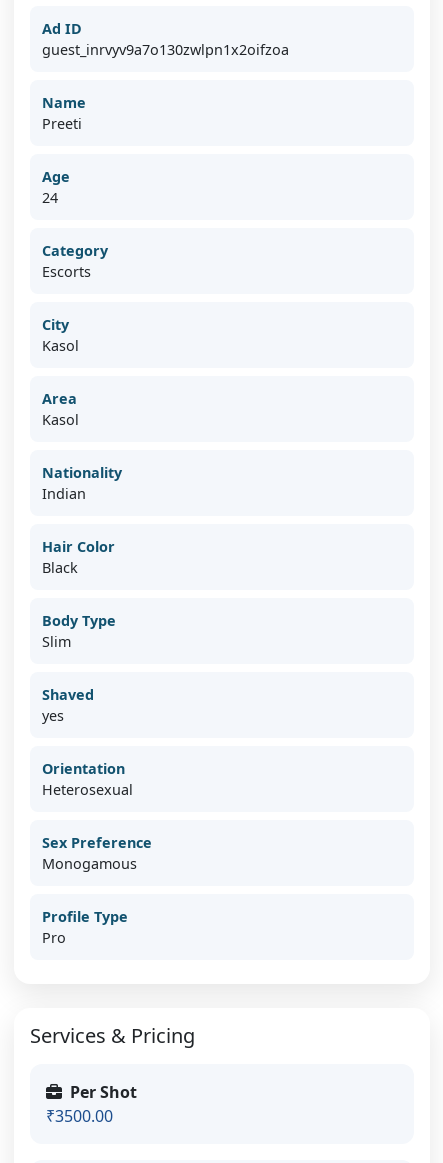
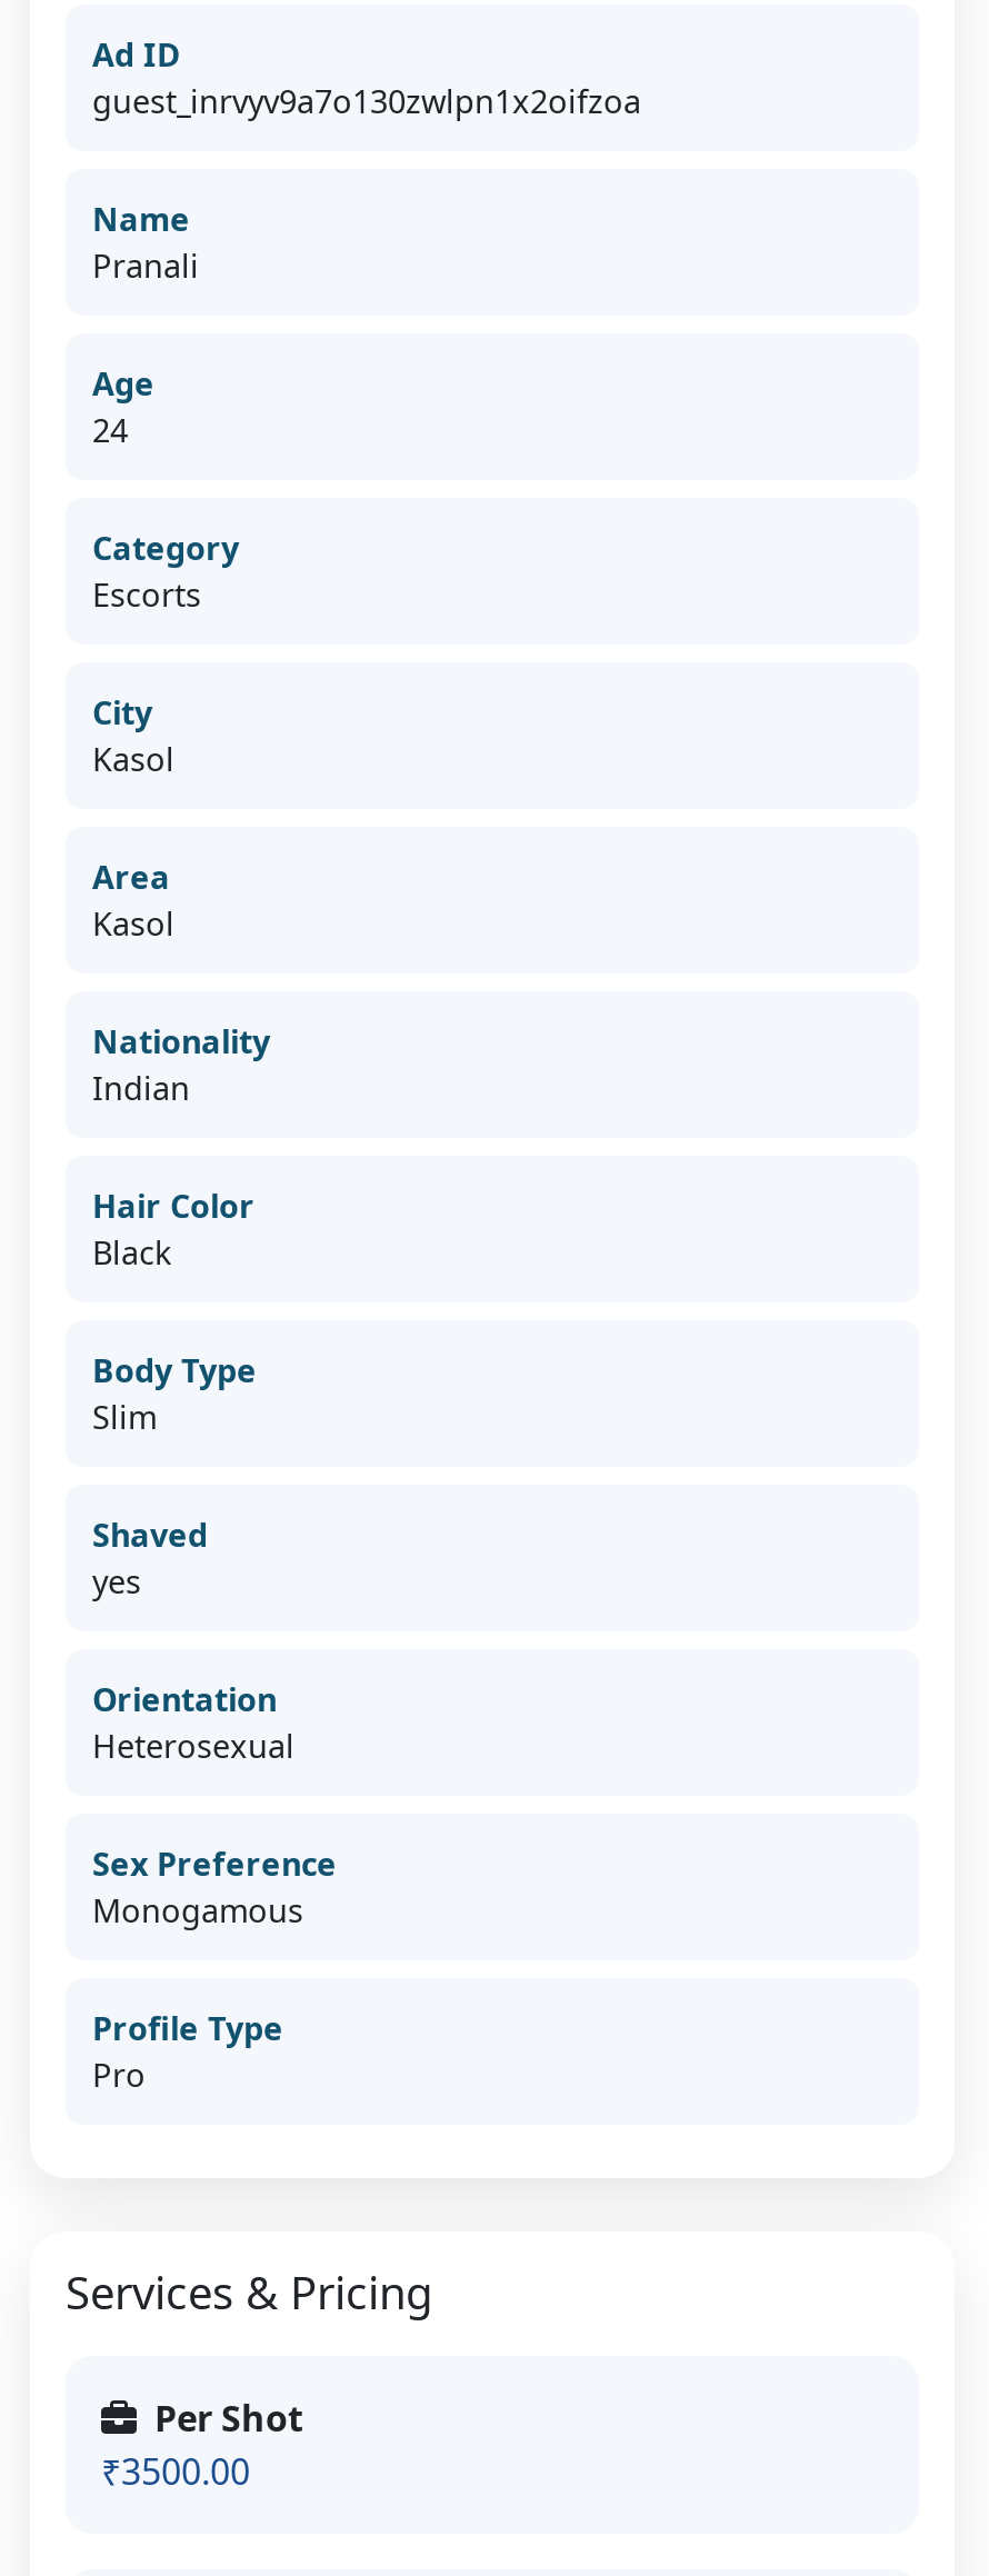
- Preeti
+ Pranali
